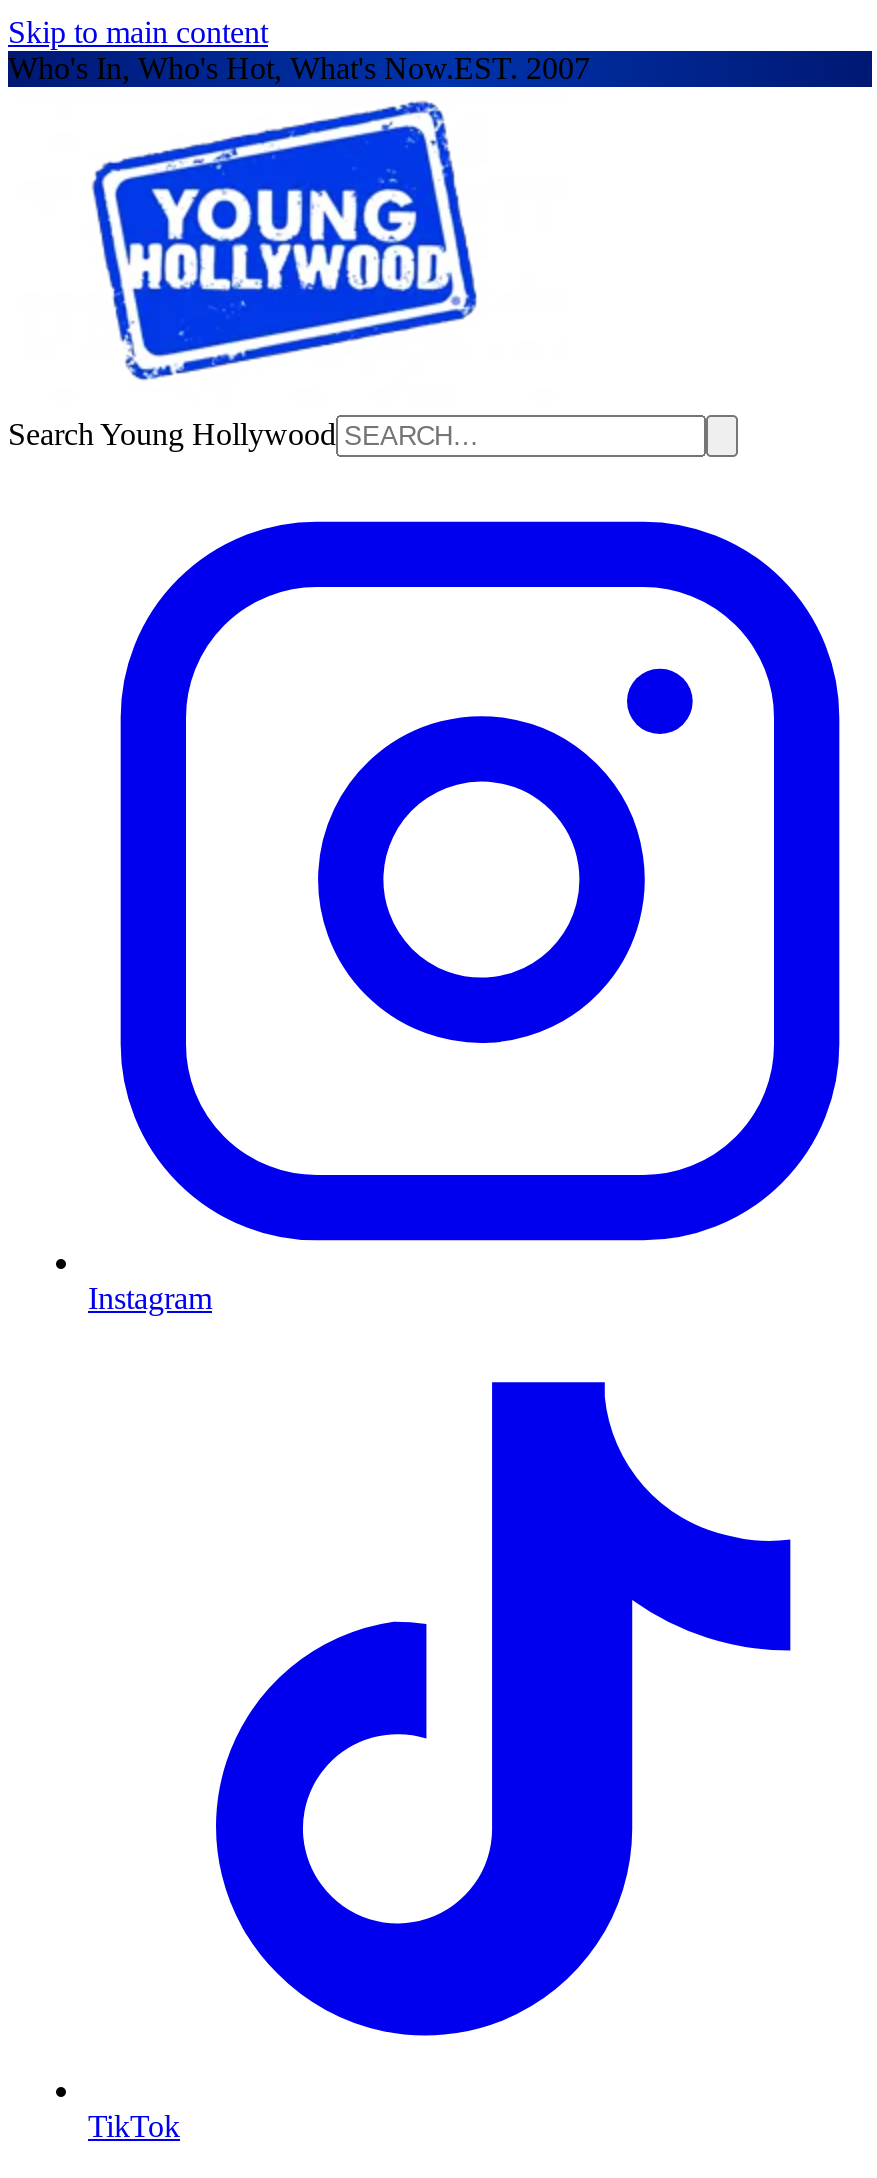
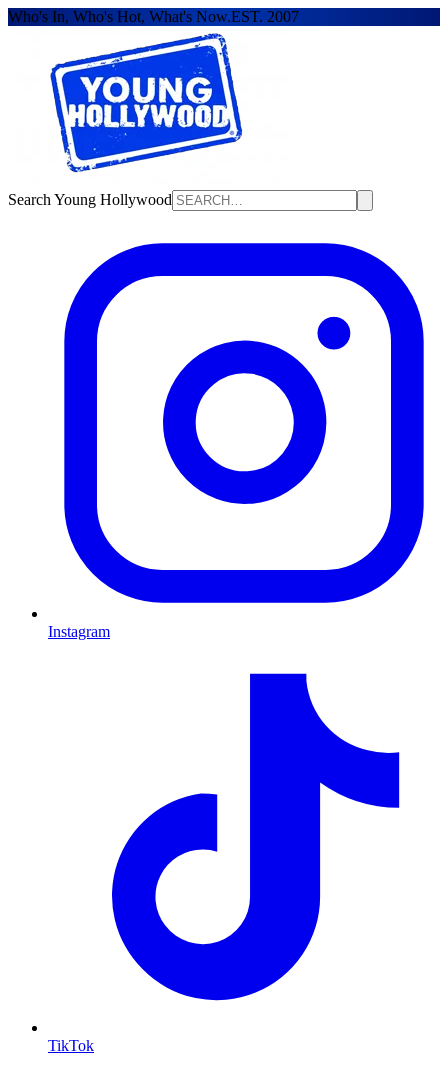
- Skip to main content
